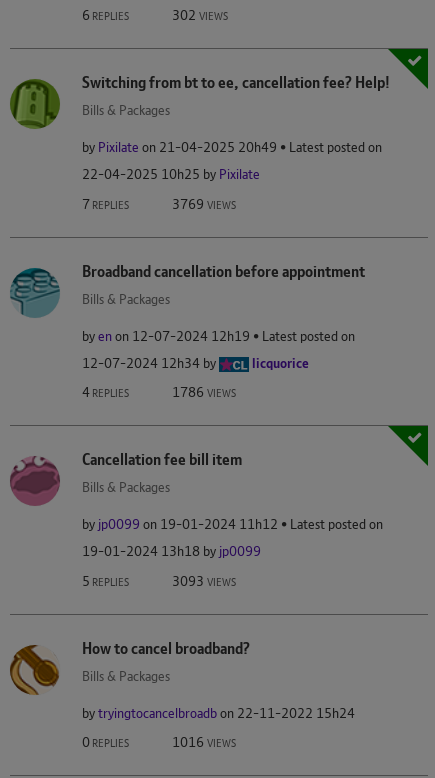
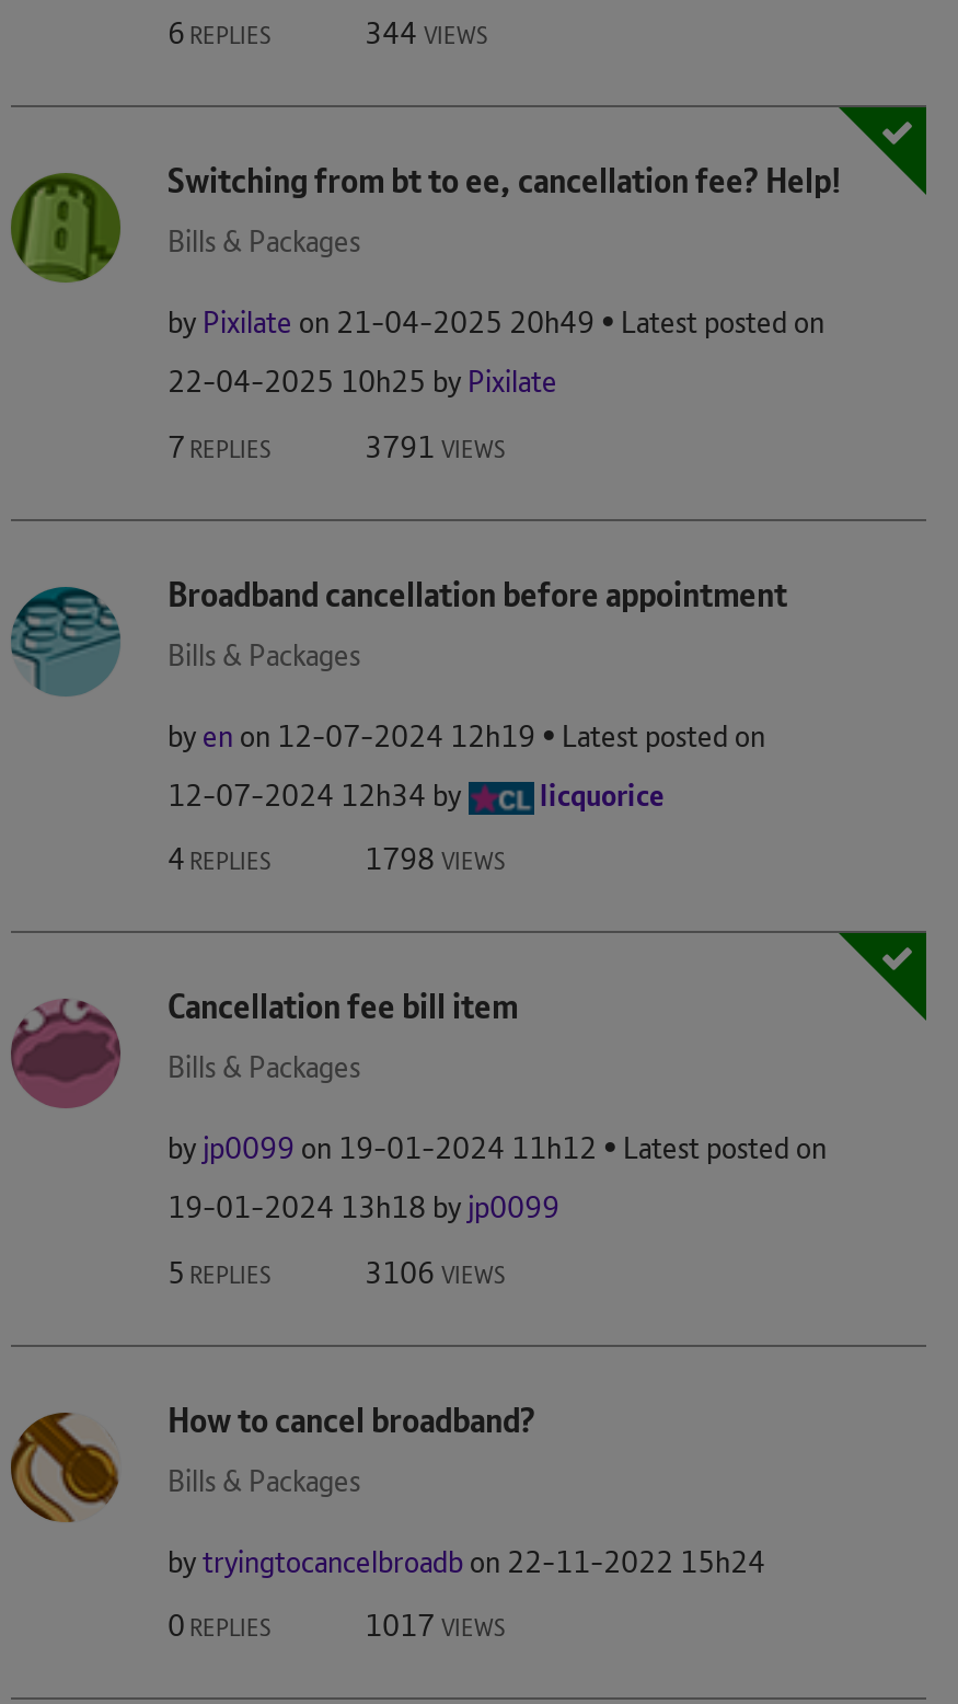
- 302 VIEWS
+ 344 VIEWS

- 3769 VIEWS
+ 3791 VIEWS

- 1786 VIEWS
+ 1798 VIEWS

- 3093 VIEWS
+ 3106 VIEWS

- 1016 VIEWS
+ 1017 VIEWS
